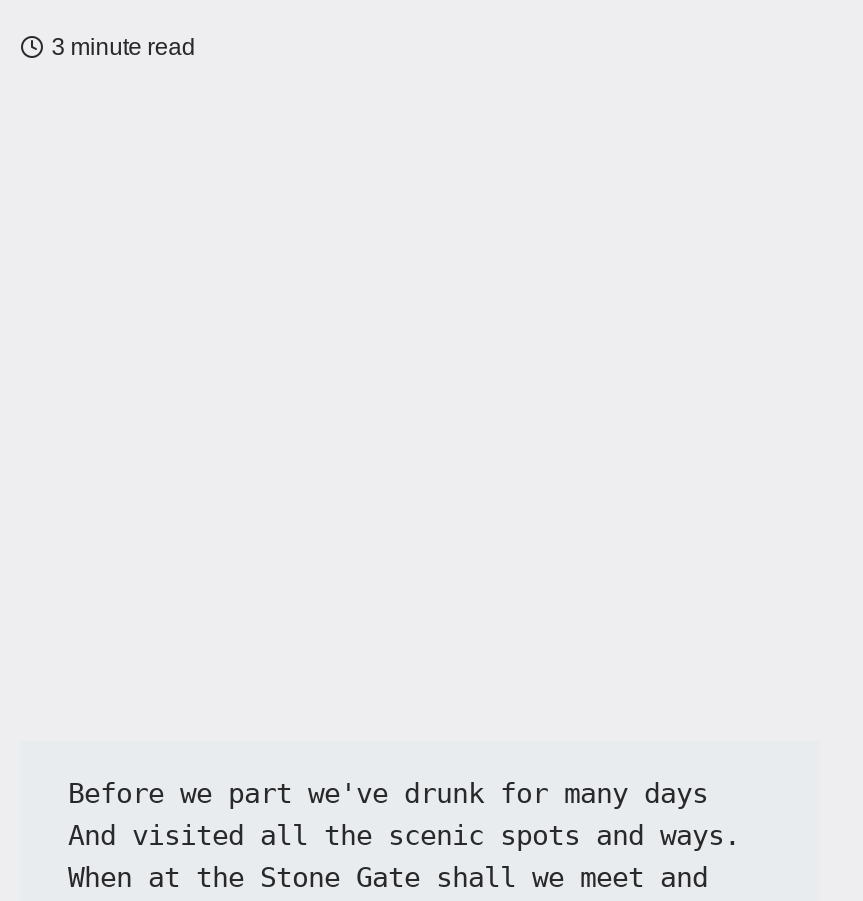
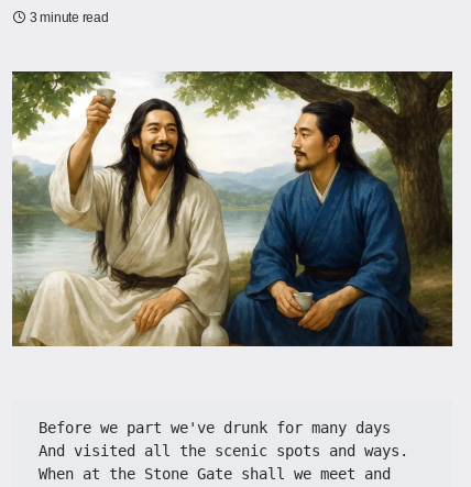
+ [image]
